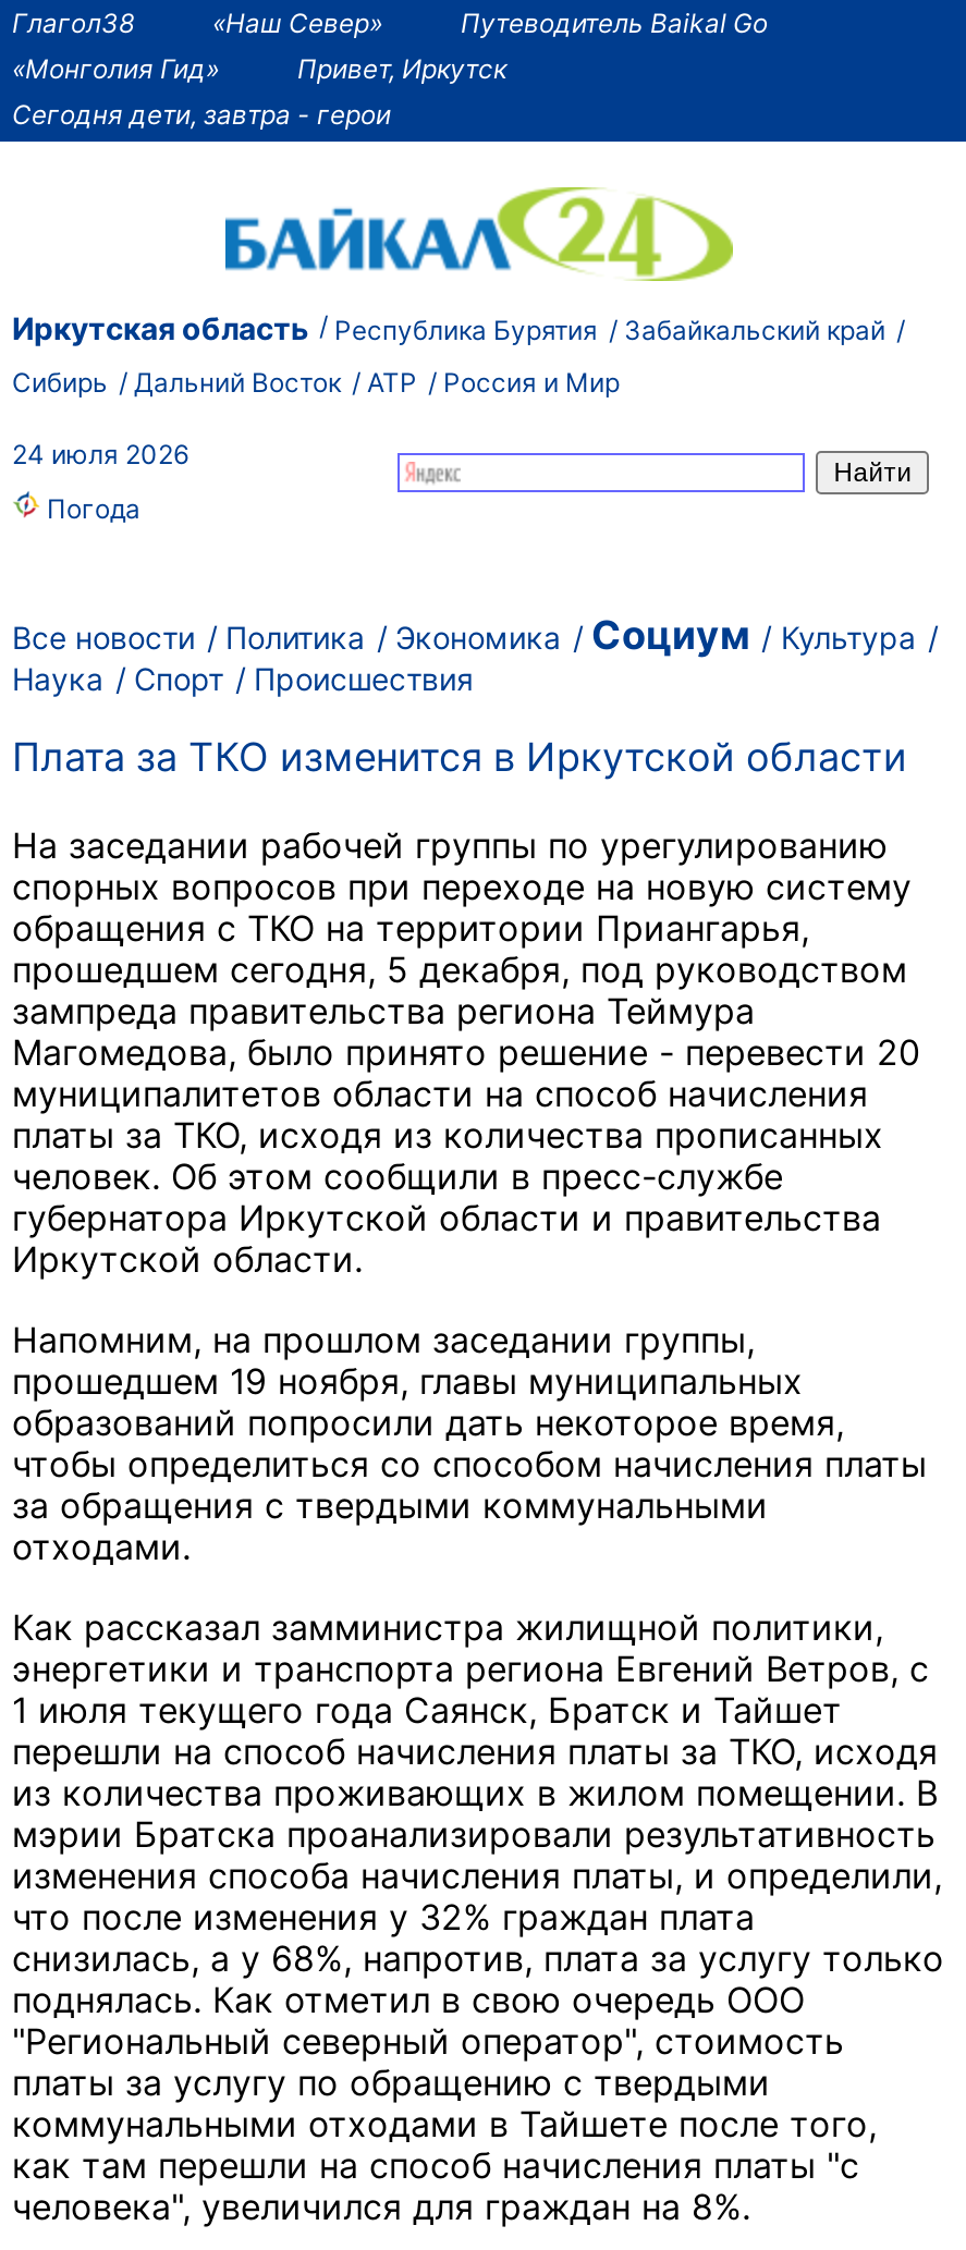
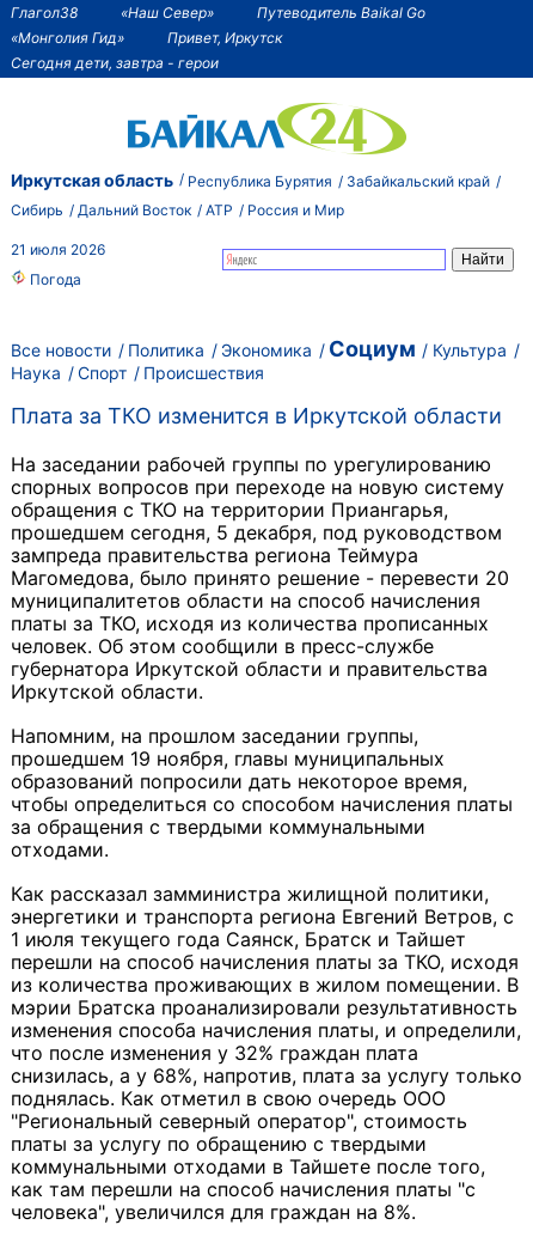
- 24 июля 2026
+ 21 июля 2026
